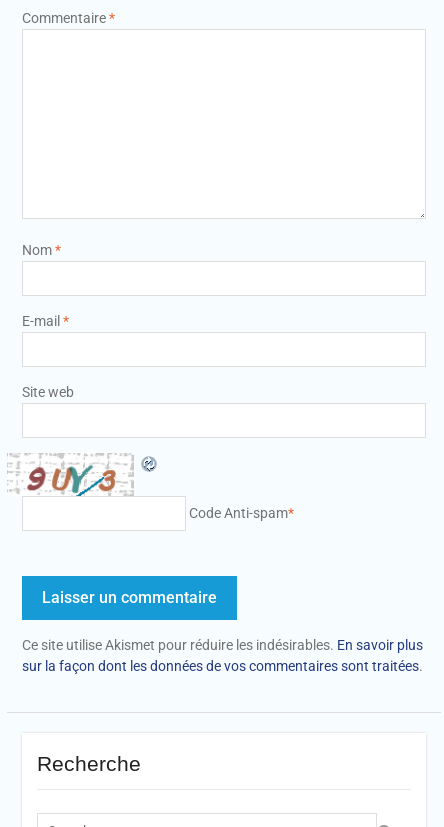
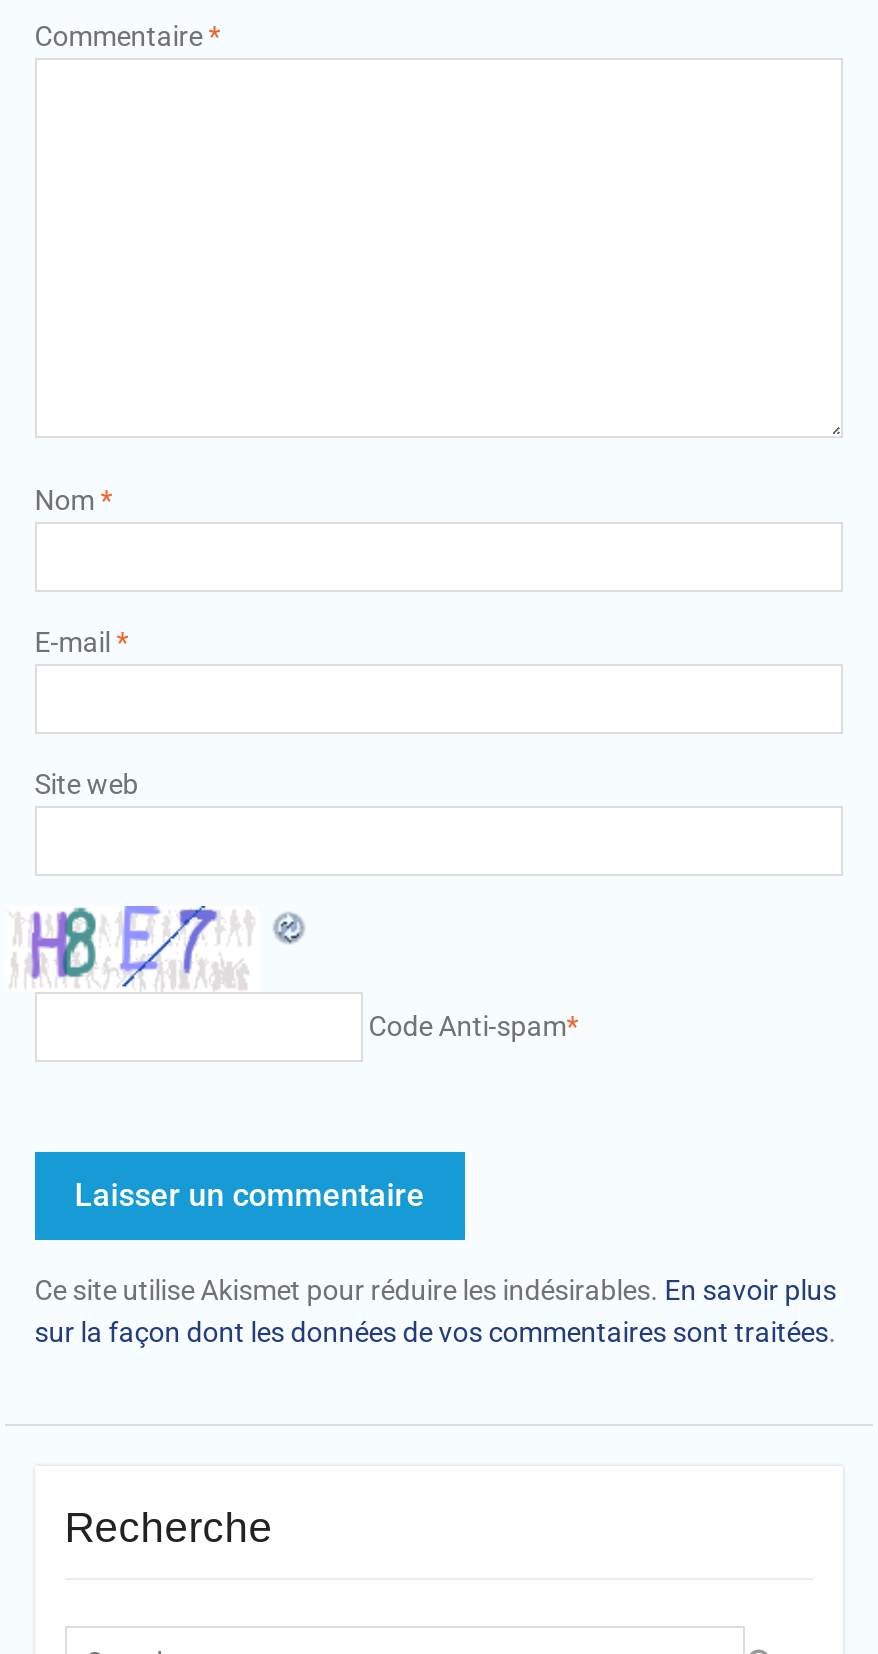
- [image]
+ [image]
